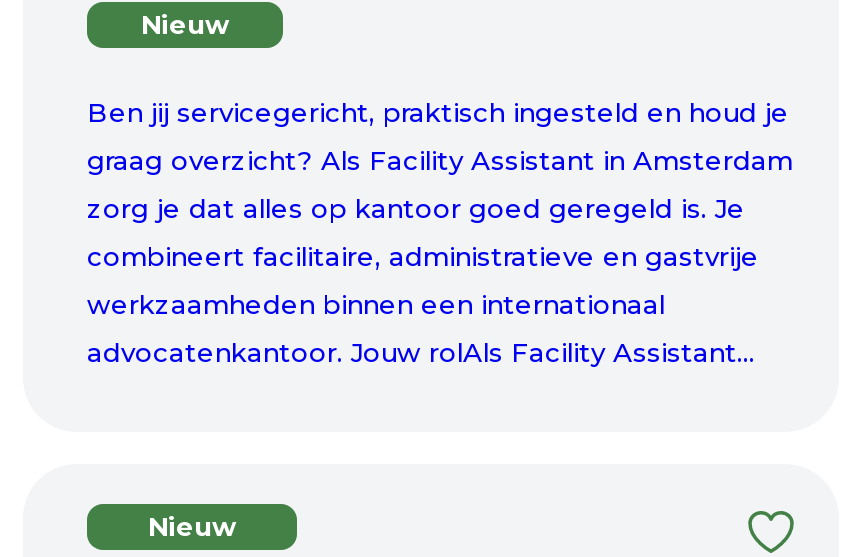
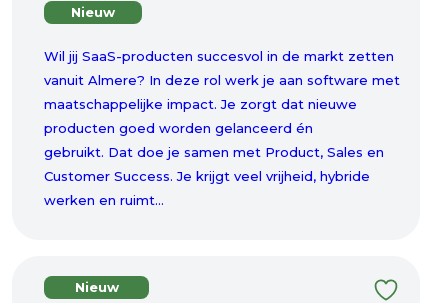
- Ben jij servicegericht, praktisch ingesteld en houd je
- graag overzicht? Als Facility Assistant in Amsterdam
- zorg je dat alles op kantoor goed geregeld is. Je
- combineert facilitaire, administratieve en gastvrije
- werkzaamheden binnen een internationaal
- advocatenkantoor. Jouw rolAls Facility Assistant...
+ Wil jij SaaS-producten succesvol in de markt zetten
+ vanuit Almere? In deze rol werk je aan software met
+ maatschappelijke impact. Je zorgt dat nieuwe
+ producten goed worden gelanceerd én
+ gebruikt. Dat doe je samen met Product, Sales en
+ Customer Success. Je krijgt veel vrijheid, hybride
+ werken en ruimt...
